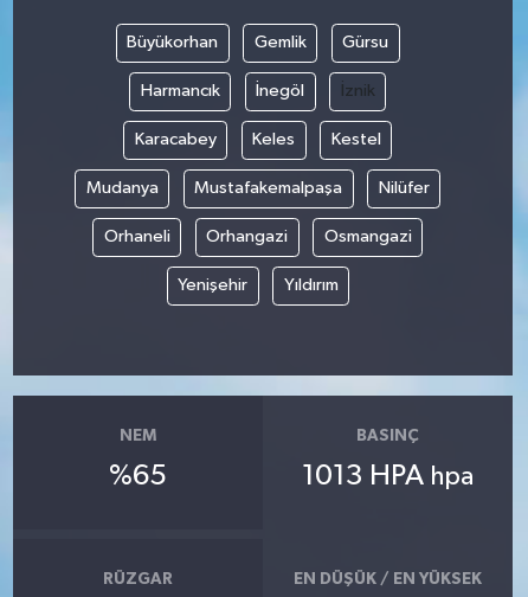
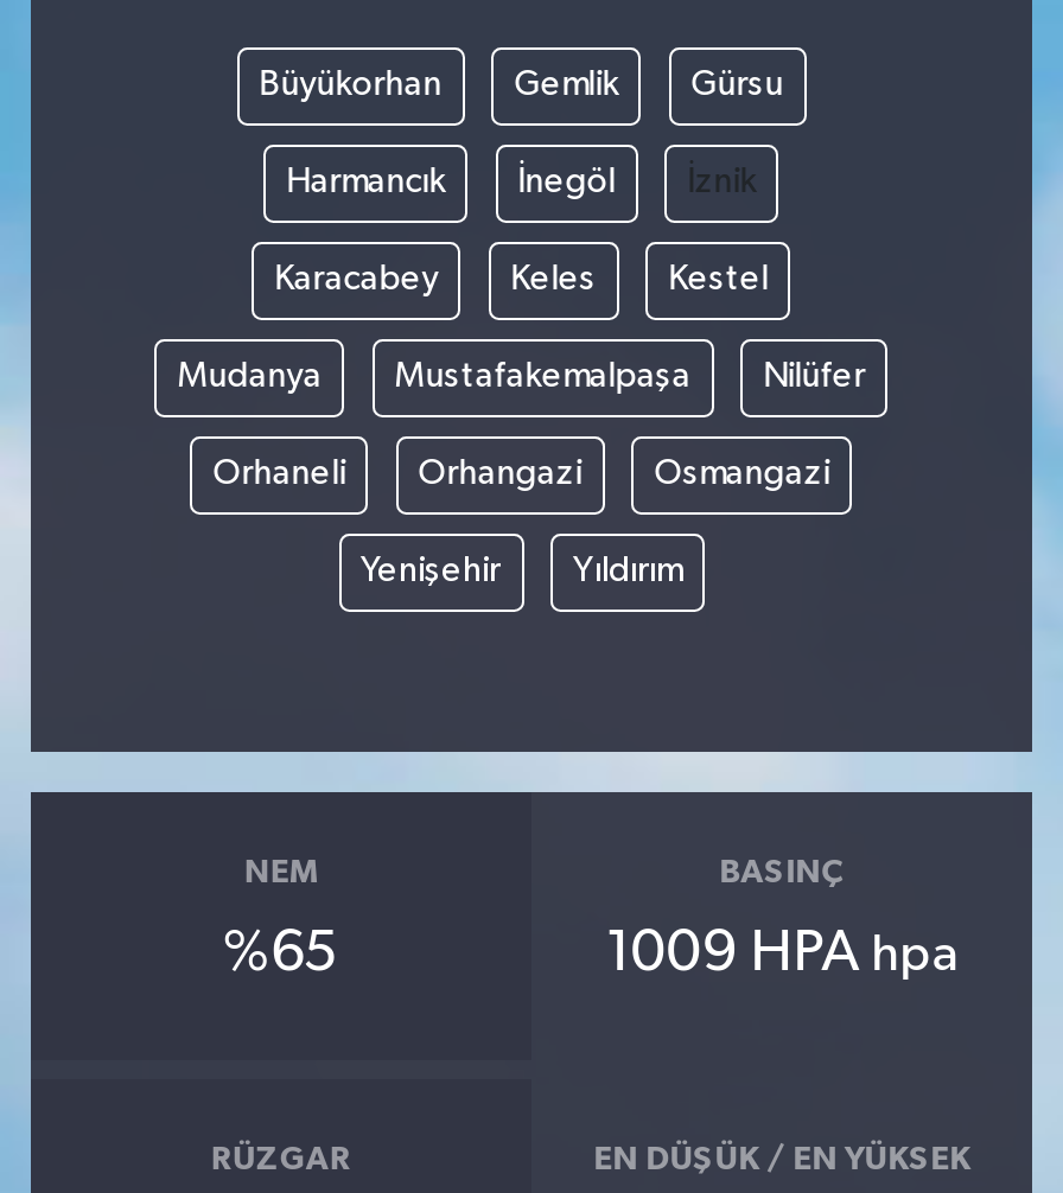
- 1013 HPA hpa
+ 1009 HPA hpa
